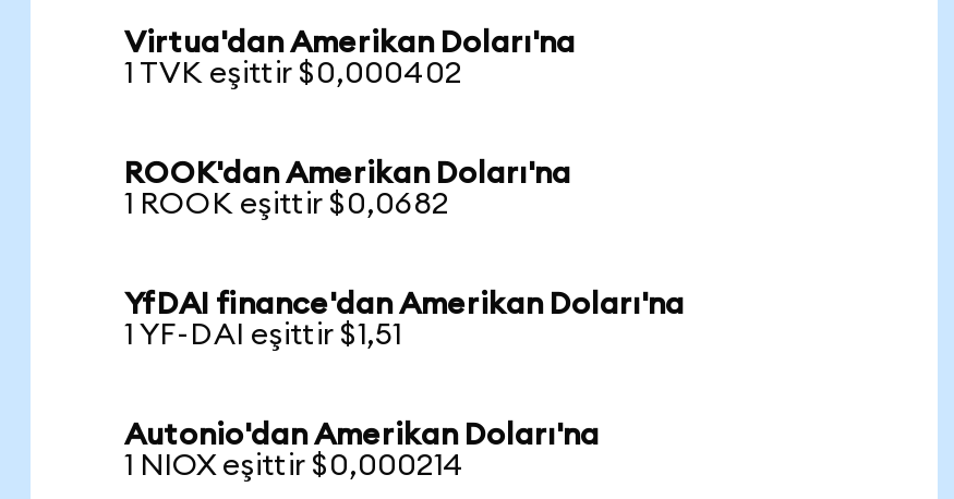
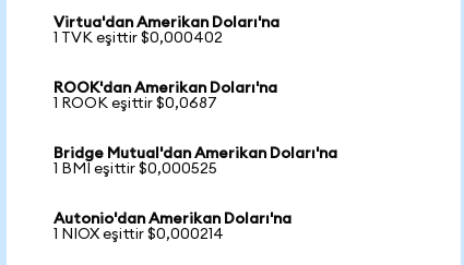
- 1 ROOK eşittir $0,0682
+ 1 ROOK eşittir $0,0687

- YfDAI finance'dan Amerikan Doları'na
+ Bridge Mutual'dan Amerikan Doları'na

- 1 YF-DAI eşittir $1,51
+ 1 BMI eşittir $0,000525
